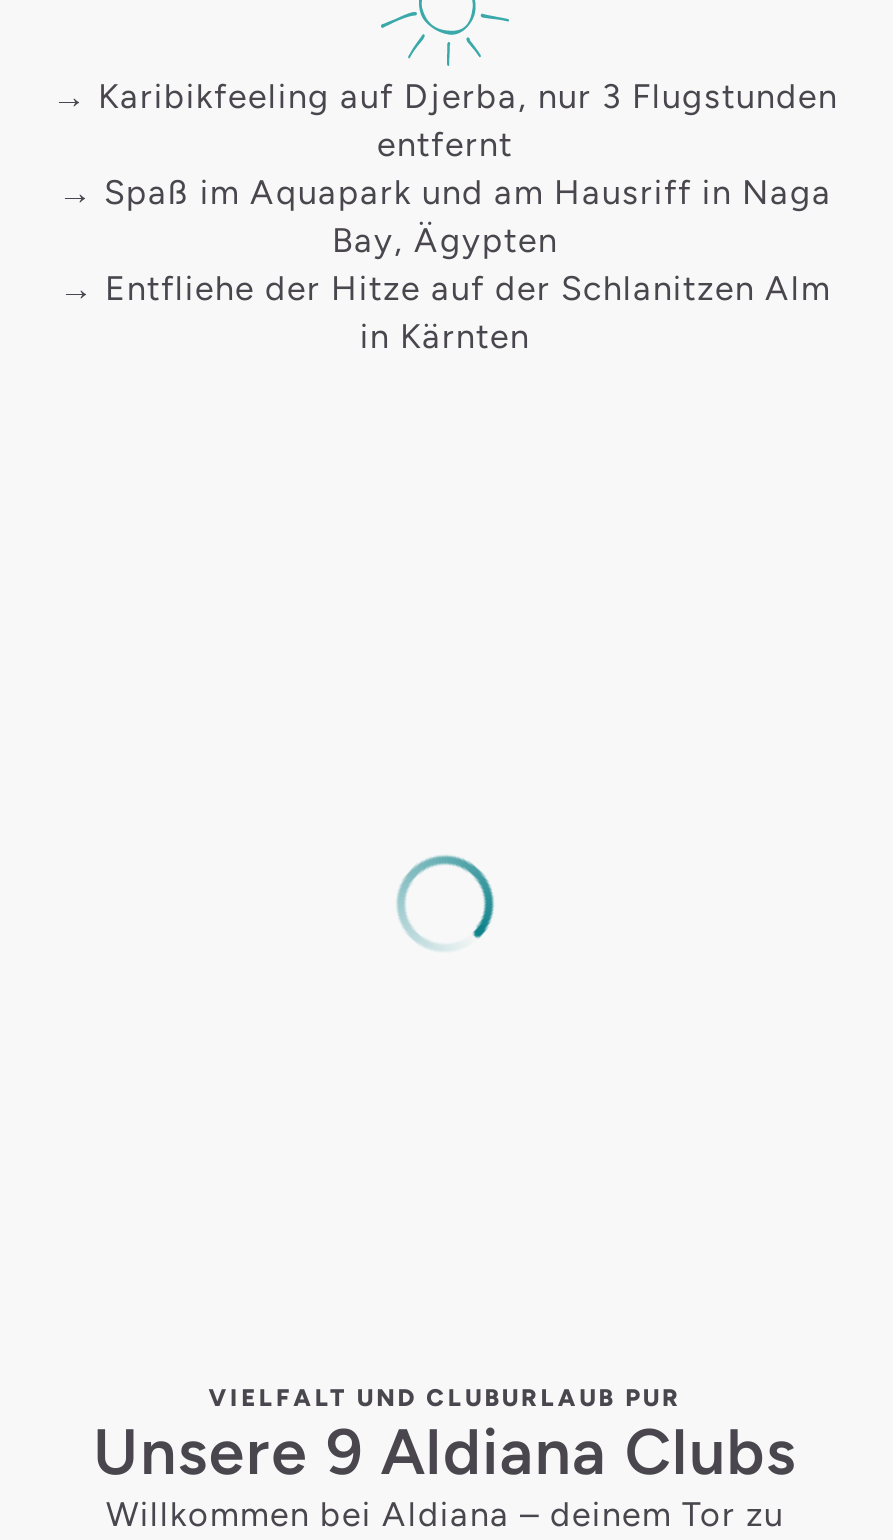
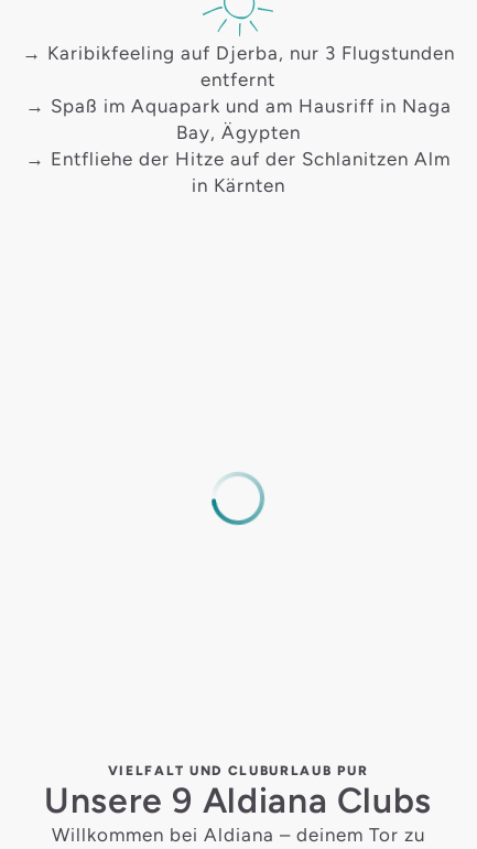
- [image]
+ [image]
